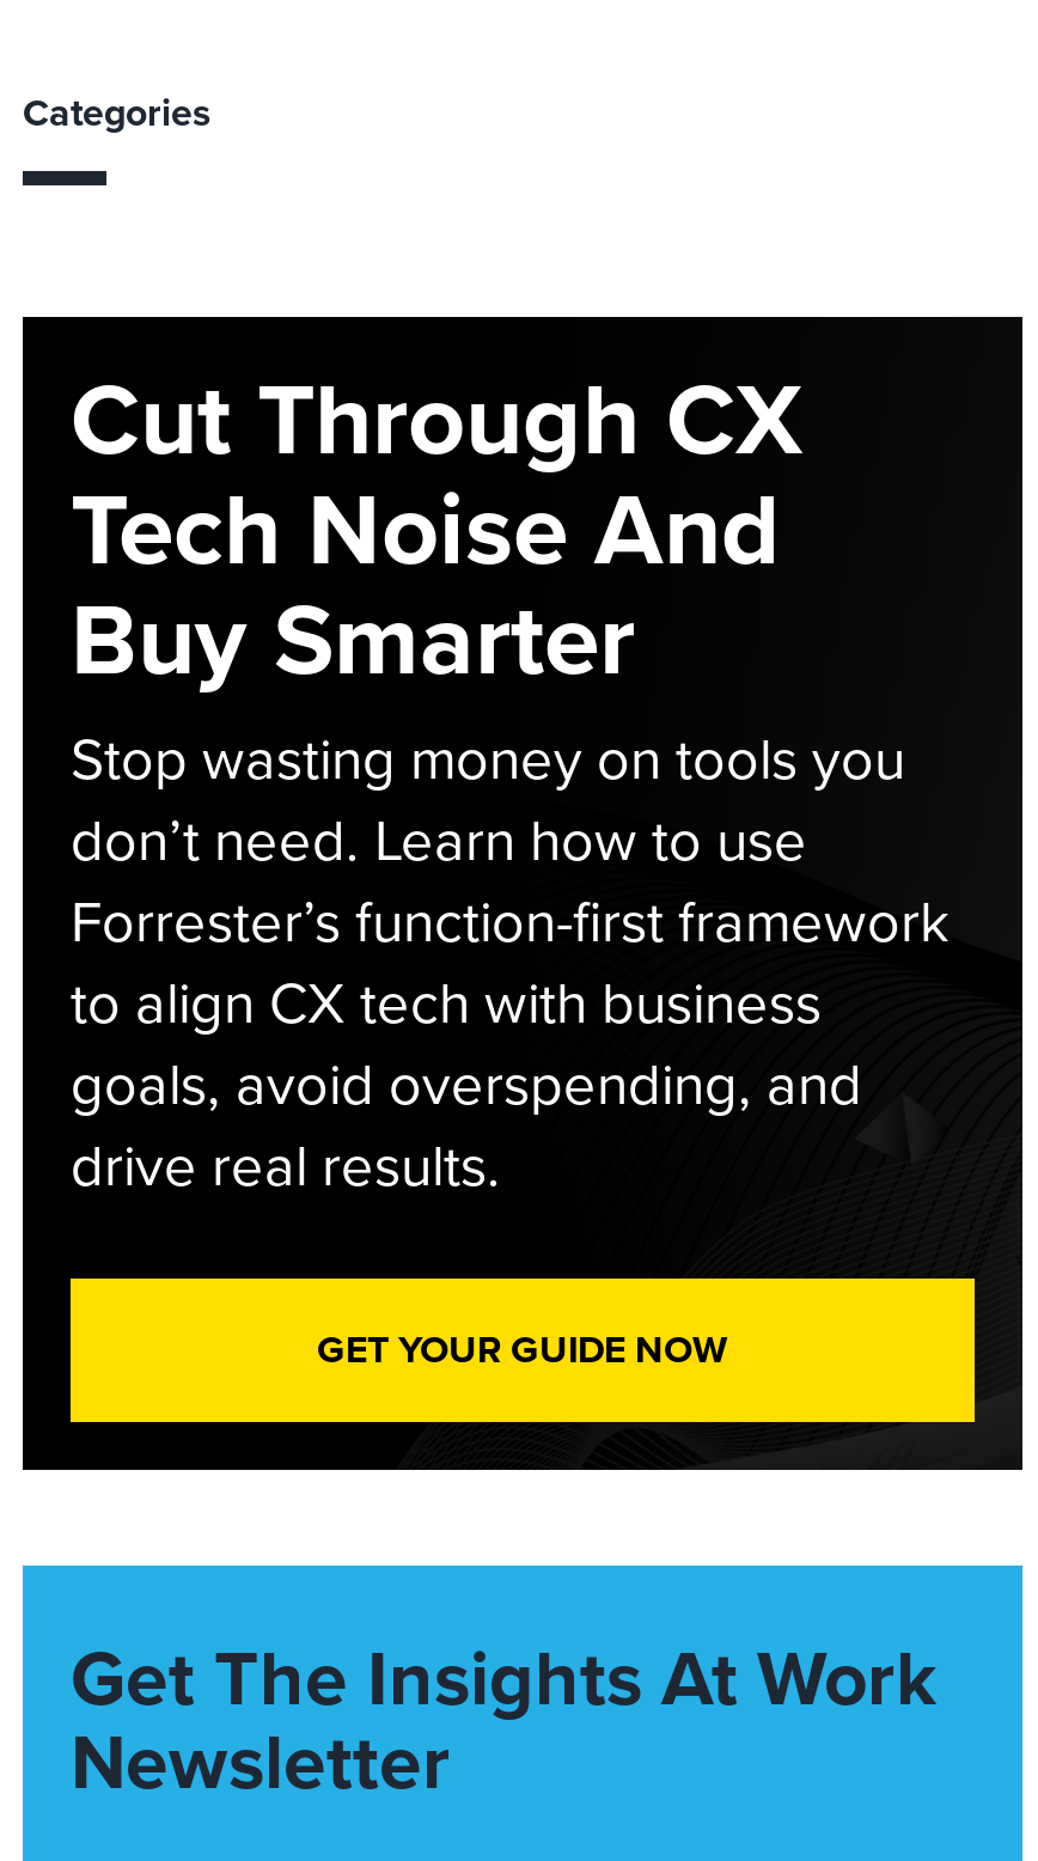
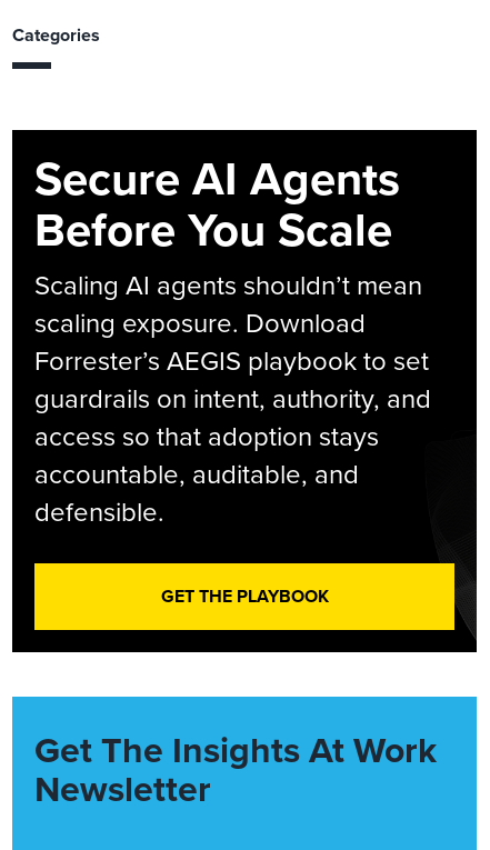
- Cut Through CX
- Tech Noise And
- Buy Smarter
- Stop wasting money on tools you
- don’t need. Learn how to use
- Forrester’s function-first framework
- to align CX tech with business
- goals, avoid overspending, and
- drive real results.
+ Secure AI Agents
+ Before You Scale
+ Scaling AI agents shouldn’t mean
+ scaling exposure. Download
+ Forrester’s AEGIS playbook to set
+ guardrails on intent, authority, and
+ access so that adoption stays
+ accountable, auditable, and
+ defensible.

- GET YOUR GUIDE NOW
+ GET THE PLAYBOOK
